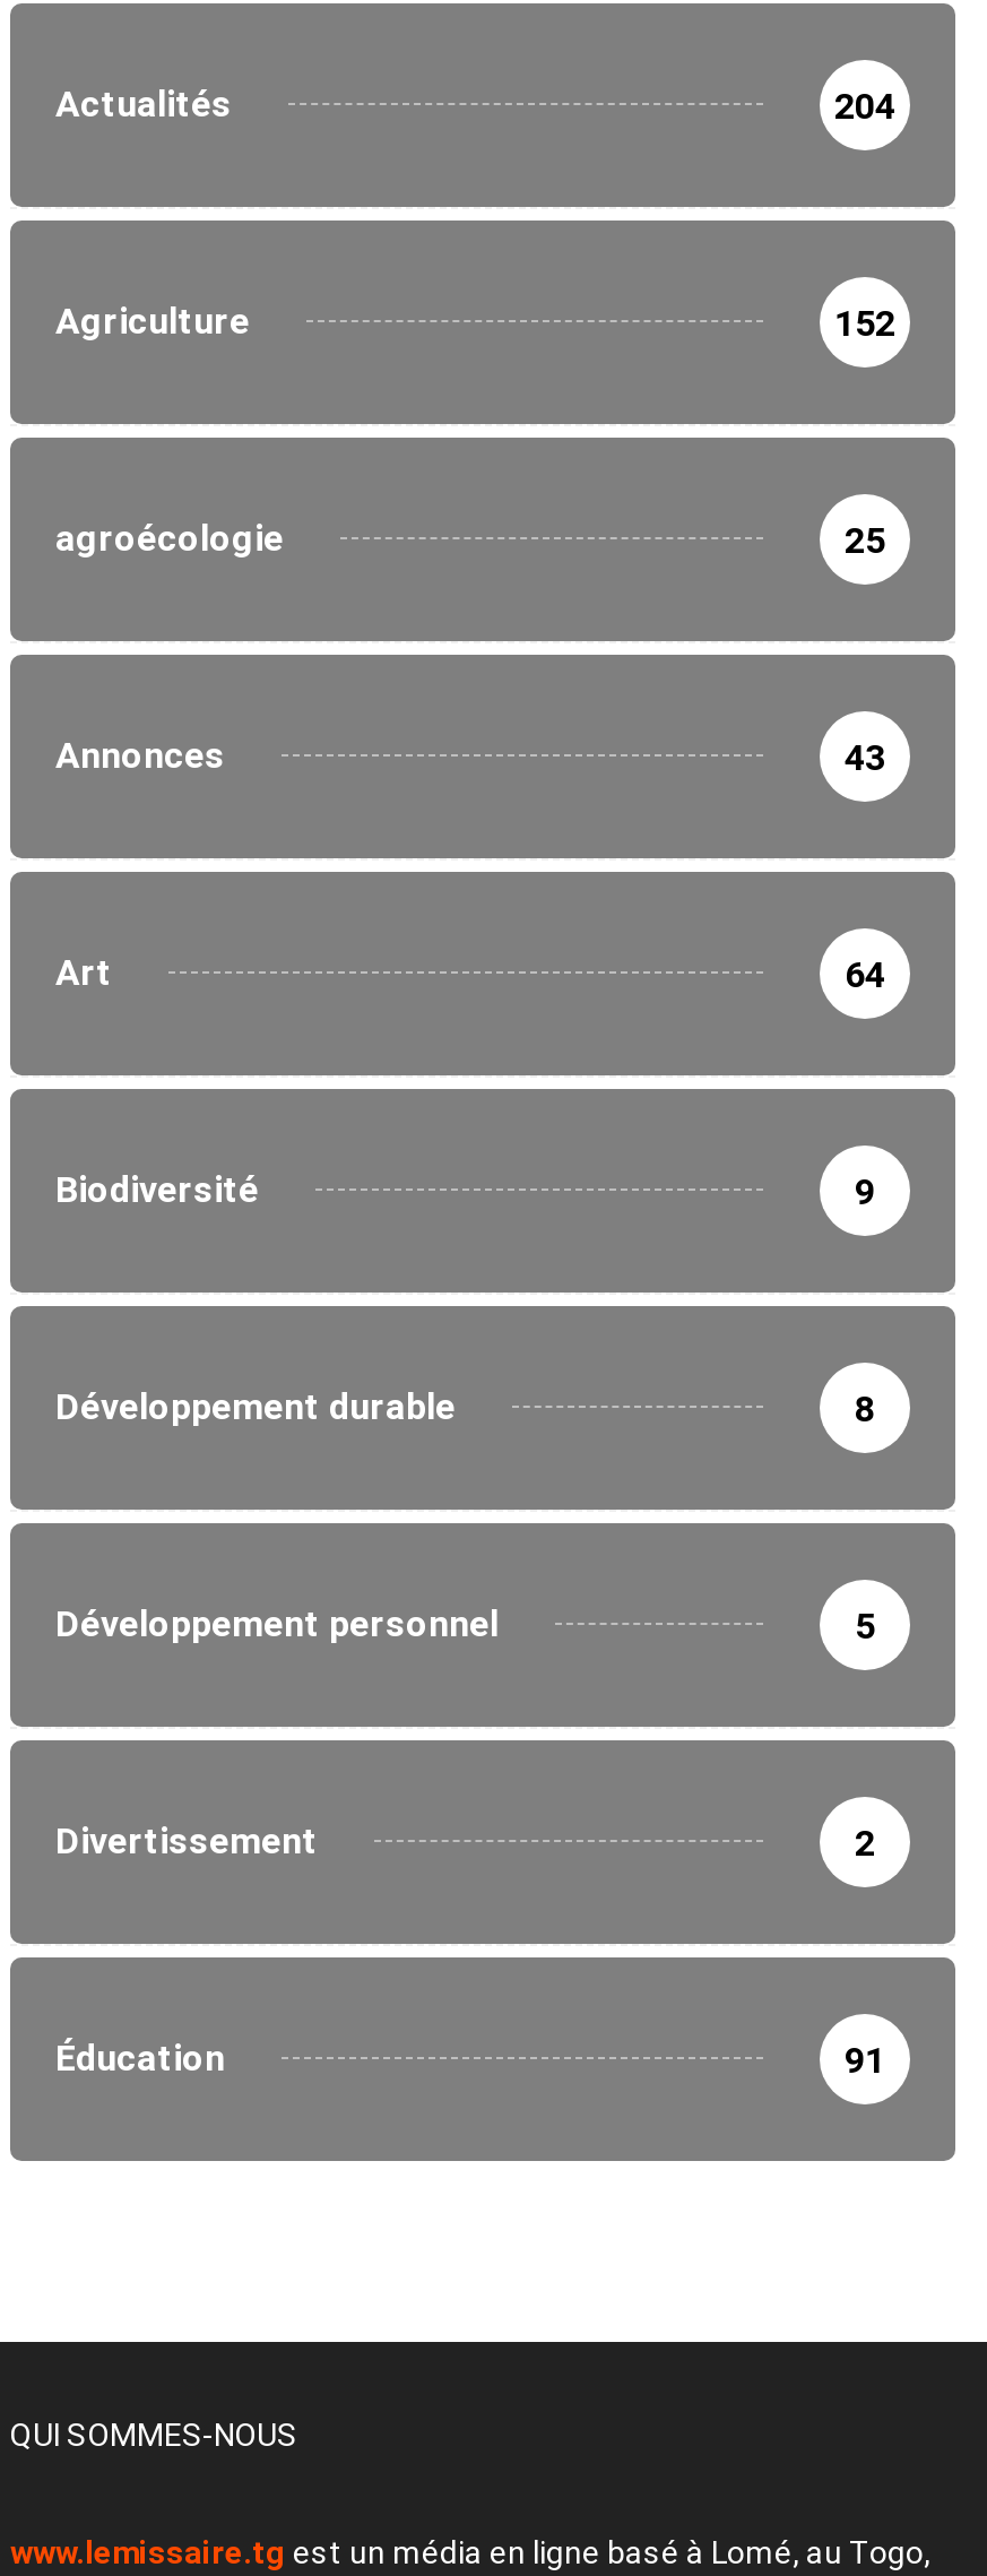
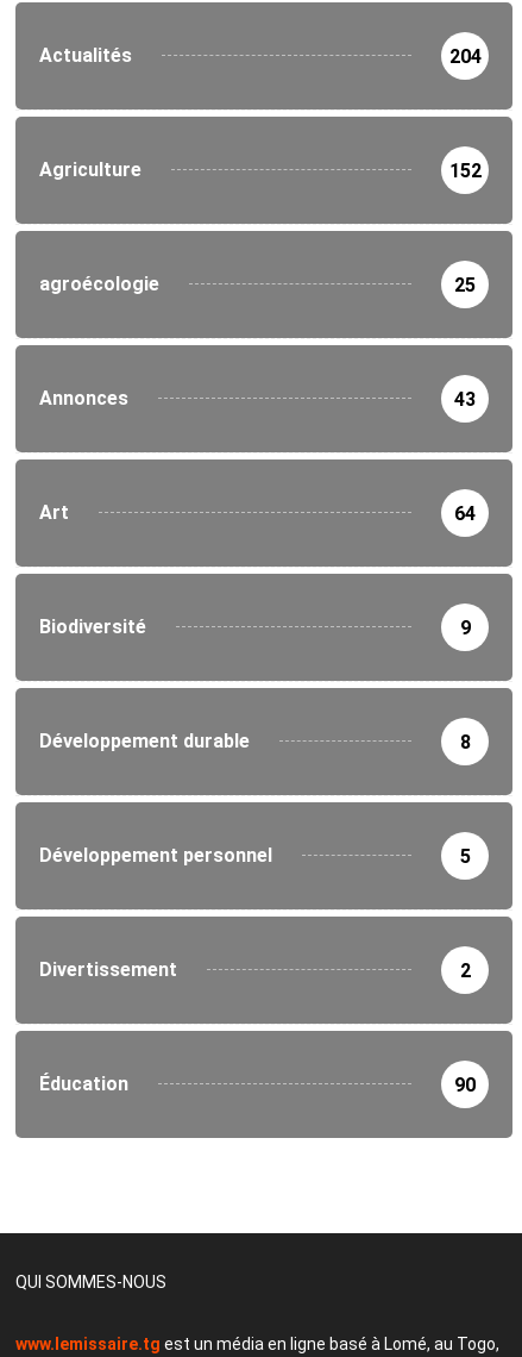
- 91
+ 90
